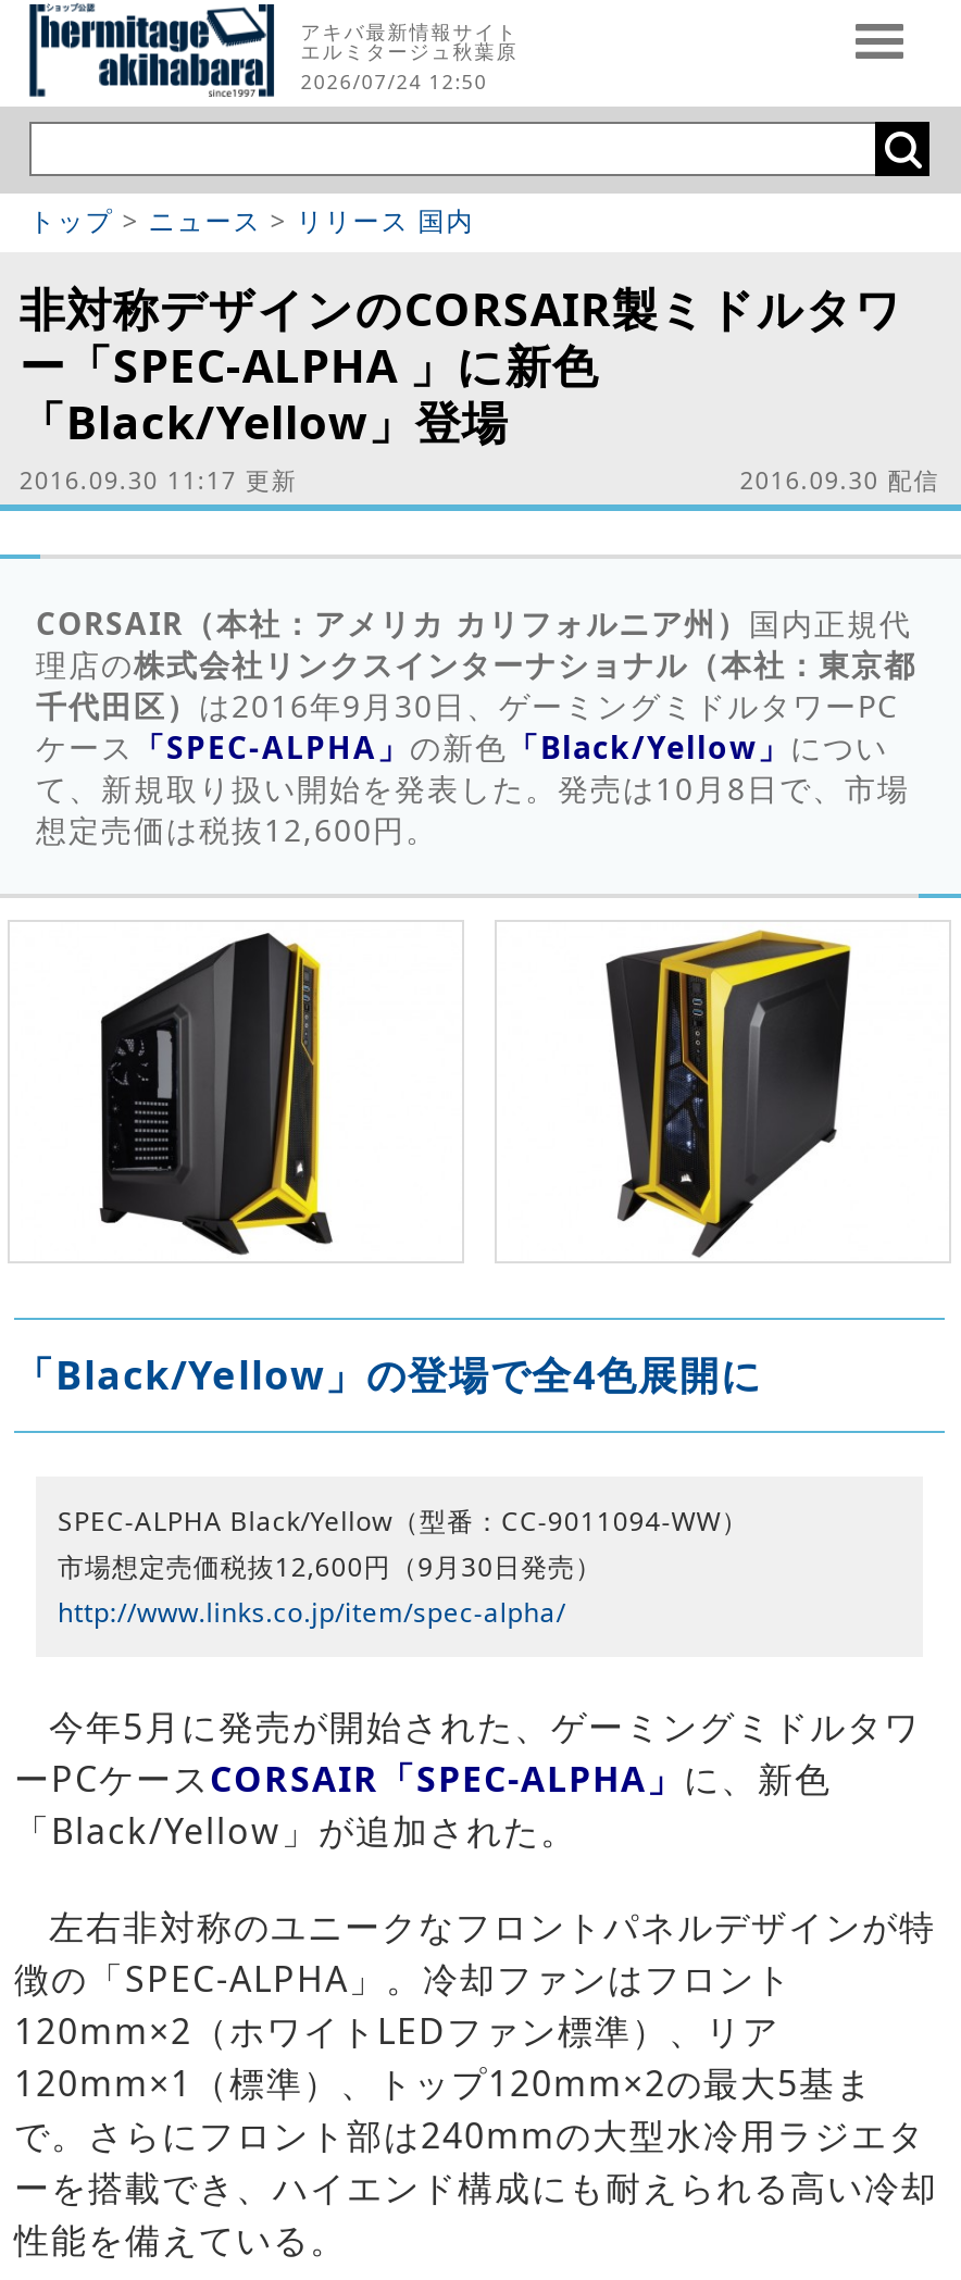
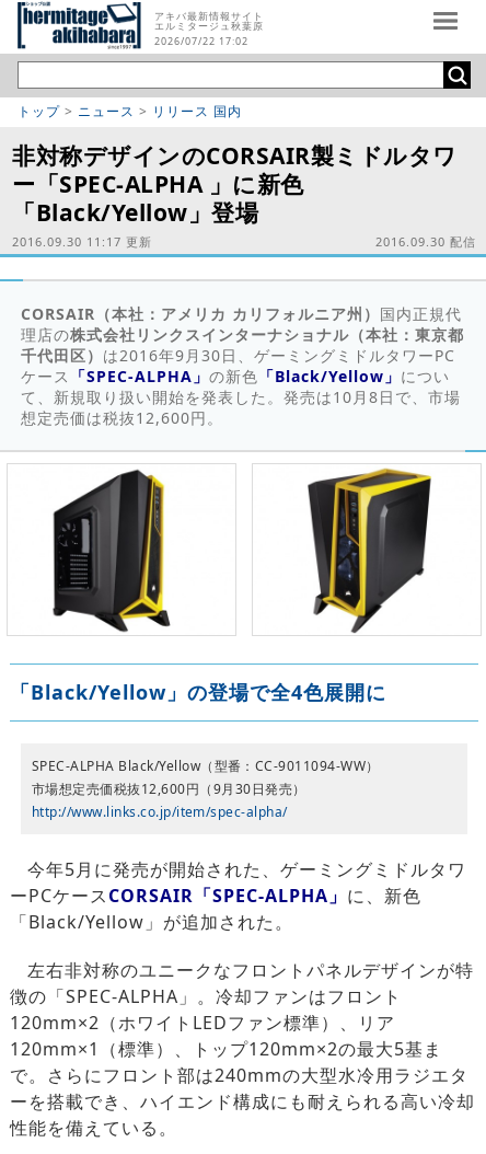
- 2026/07/24 12:50
+ 2026/07/22 17:02
